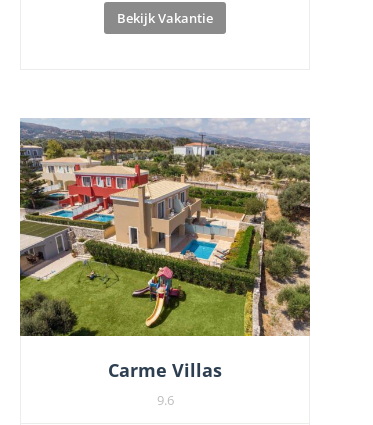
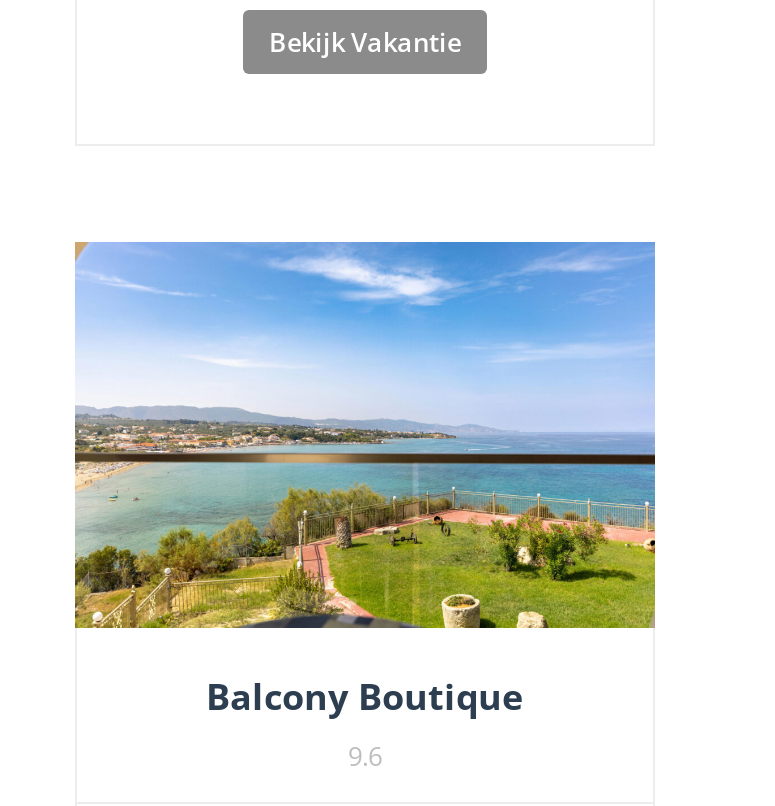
- [image]
- Carme Villas
+ [image]
+ Balcony Boutique
